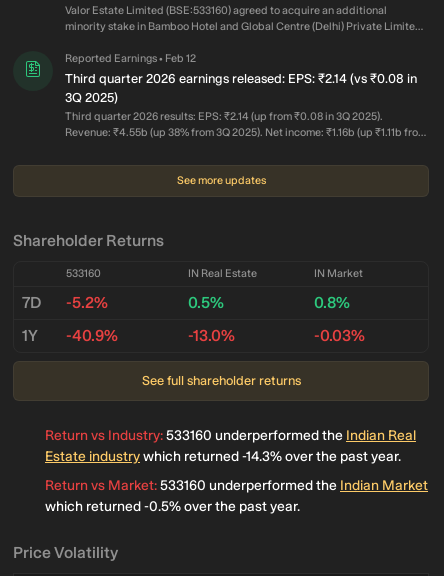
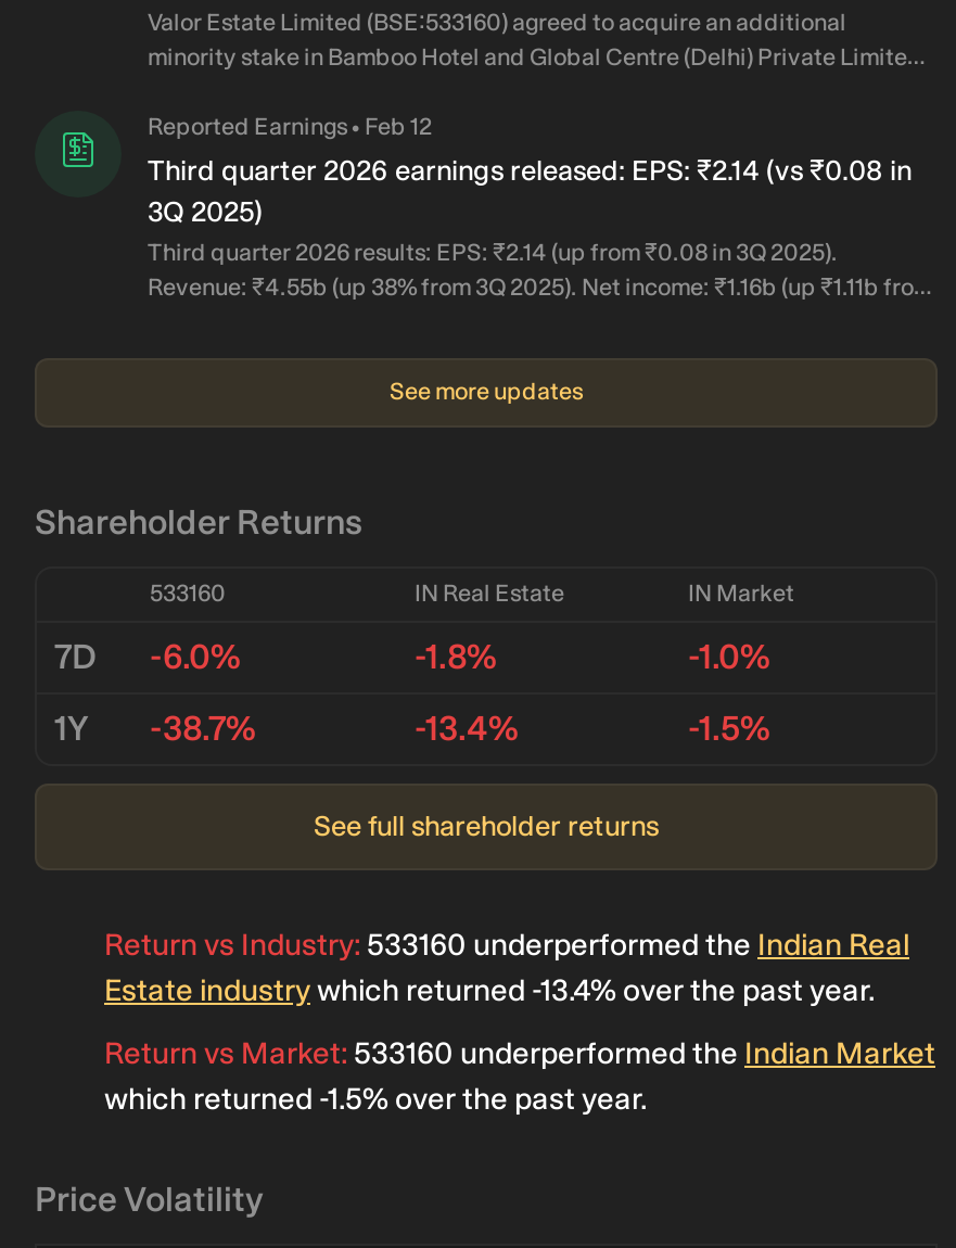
- 7D -5.2%
+ 7D -6.0%

- 0.5%
+ -1.8%

- 0.8%
+ -1.0%

- 1Y -40.9%
+ 1Y -38.7%

- -13.0%
+ -13.4%

- -0.03%
+ -1.5%

- Estate industry which returned -14.3% over the past year.
+ Estate industry which returned -13.4% over the past year.

- which returned -0.5% over the past year.
+ which returned -1.5% over the past year.
